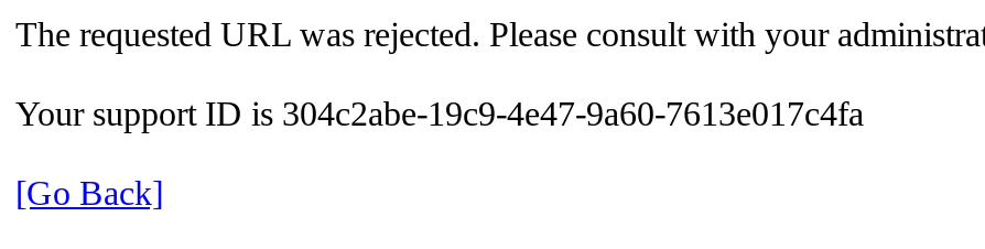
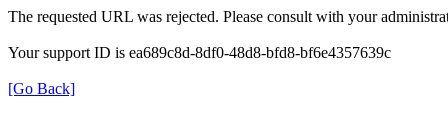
- Your support ID is 304c2abe-19c9-4e47-9a60-7613e017c4fa
+ Your support ID is ea689c8d-8df0-48d8-bfd8-bf6e4357639c
